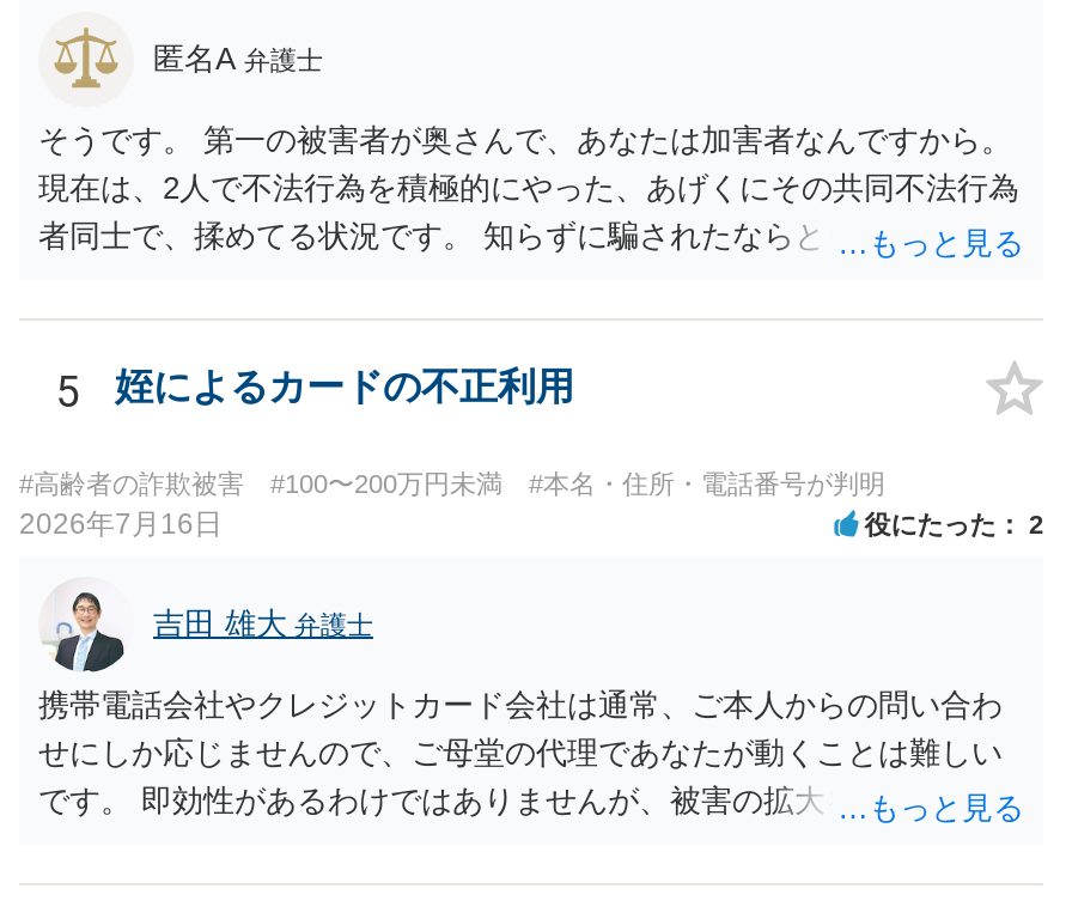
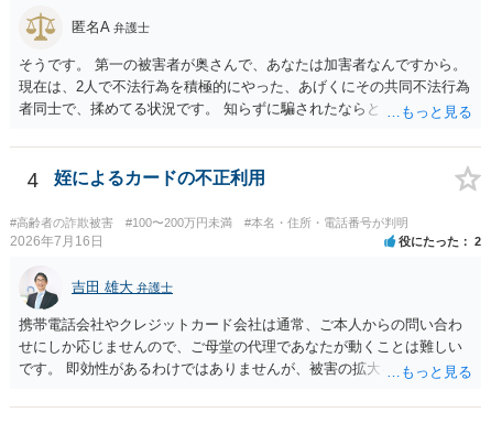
- 5 姪によるカードの不正利用
+ 4 姪によるカードの不正利用
